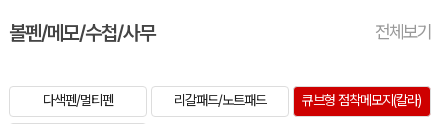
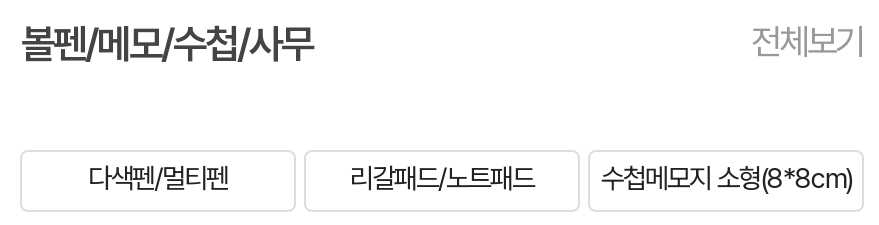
- 큐브형 점착메모지(칼라)
+ 수첩메모지 소형(8*8cm)
